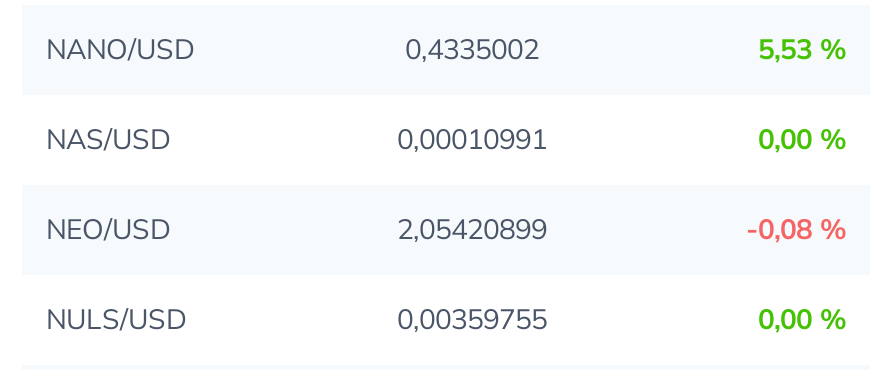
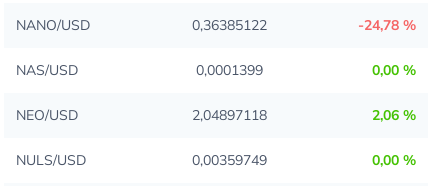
- 0,4335002
+ 0,36385122

- 5,53 %
+ -24,78 %

- 0,00010991
+ 0,0001399

- 2,05420899
+ 2,04897118

- -0,08 %
+ 2,06 %

- 0,00359755
+ 0,00359749
